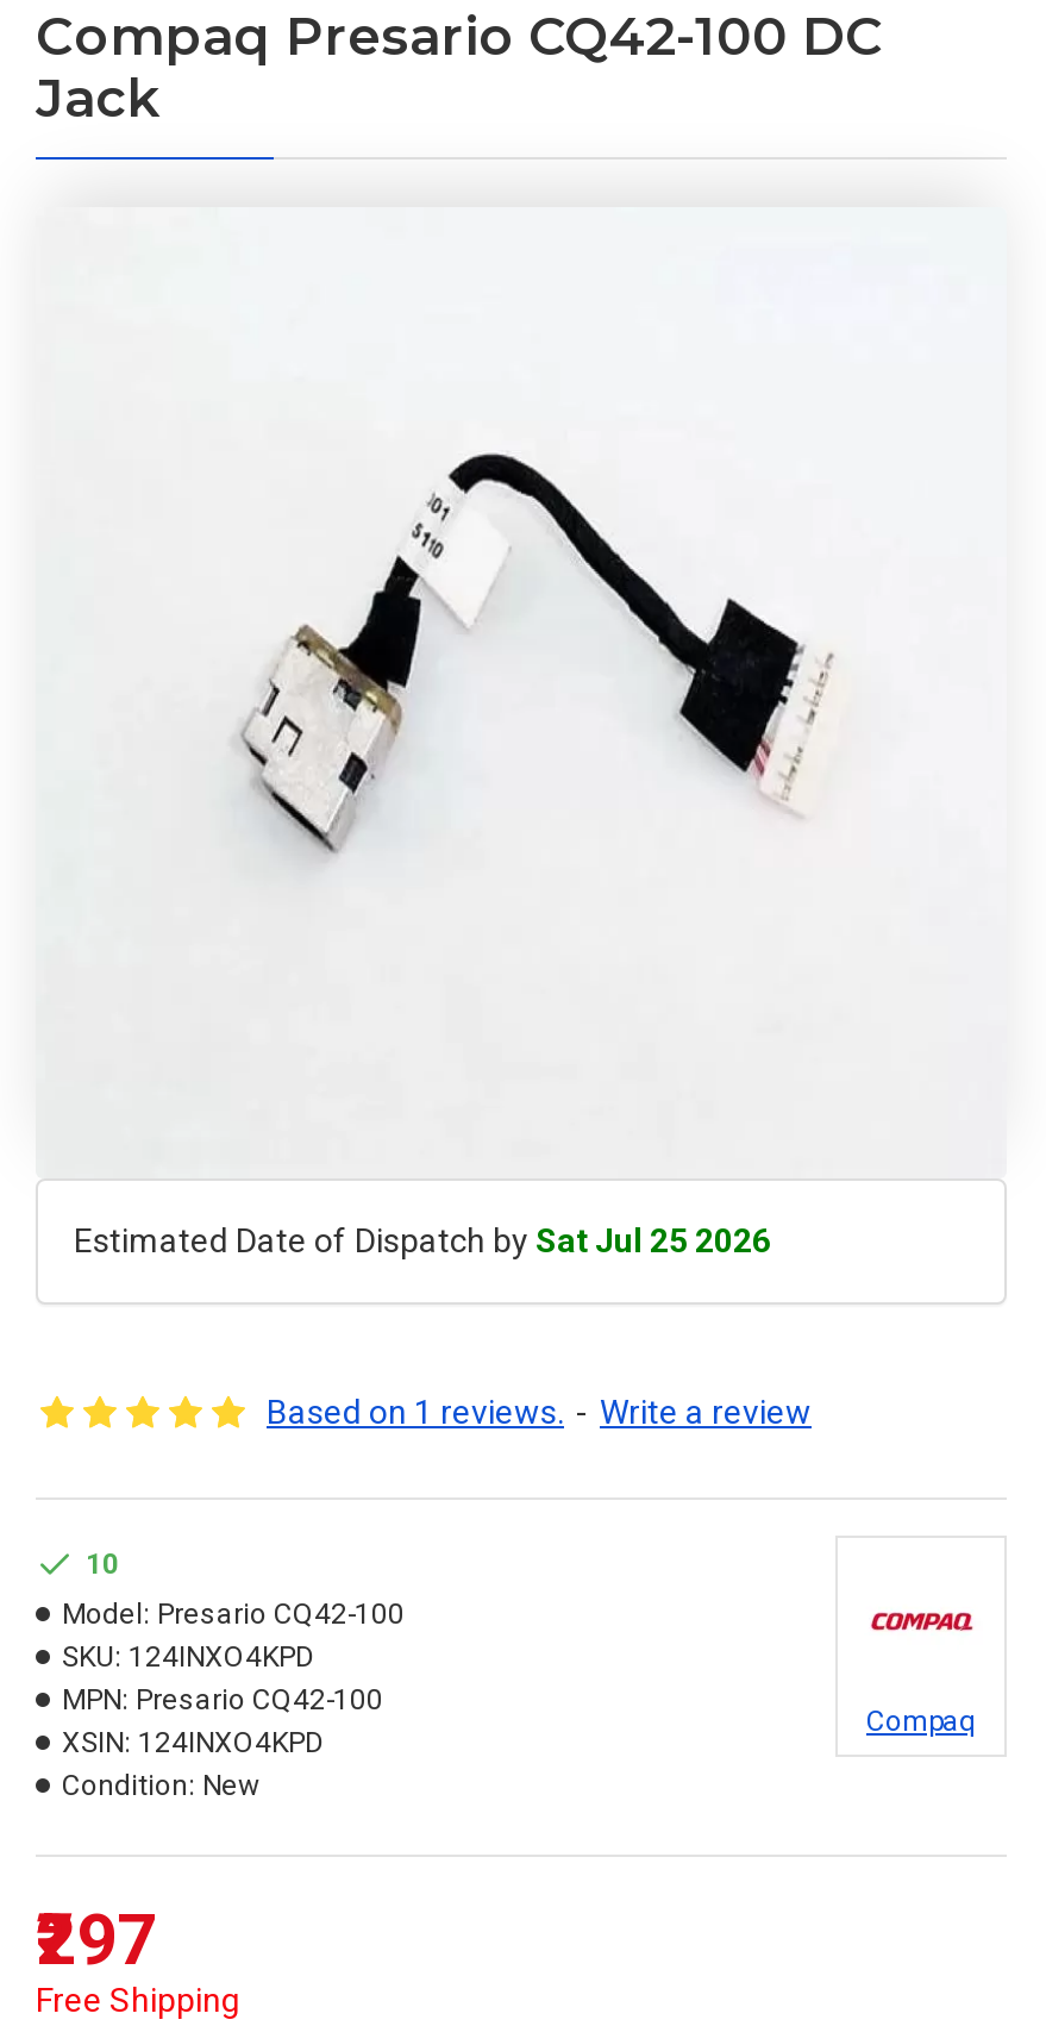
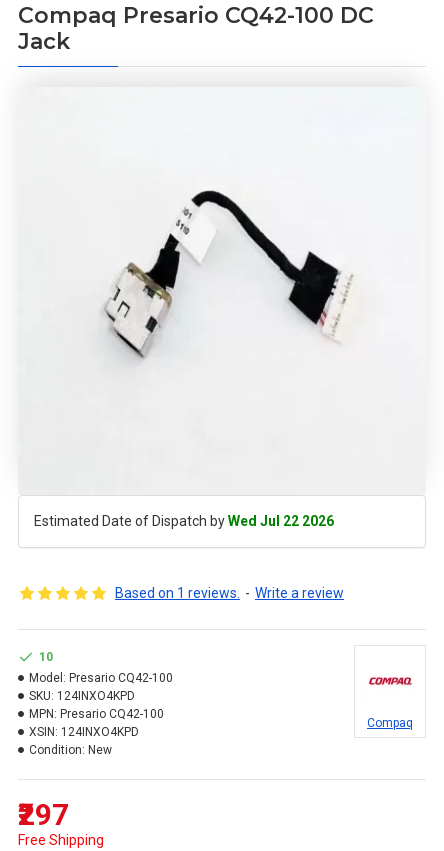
- Estimated Date of Dispatch by Sat Jul 25 2026
+ Estimated Date of Dispatch by Wed Jul 22 2026
